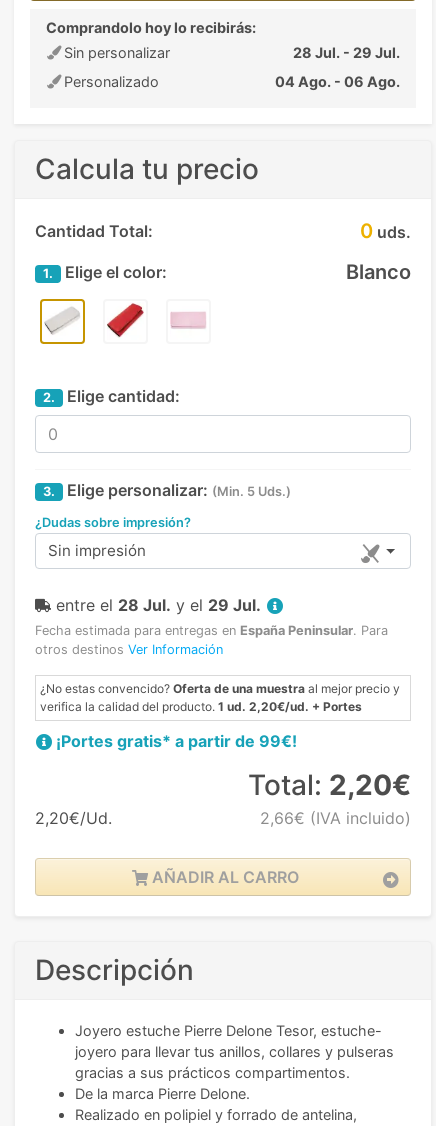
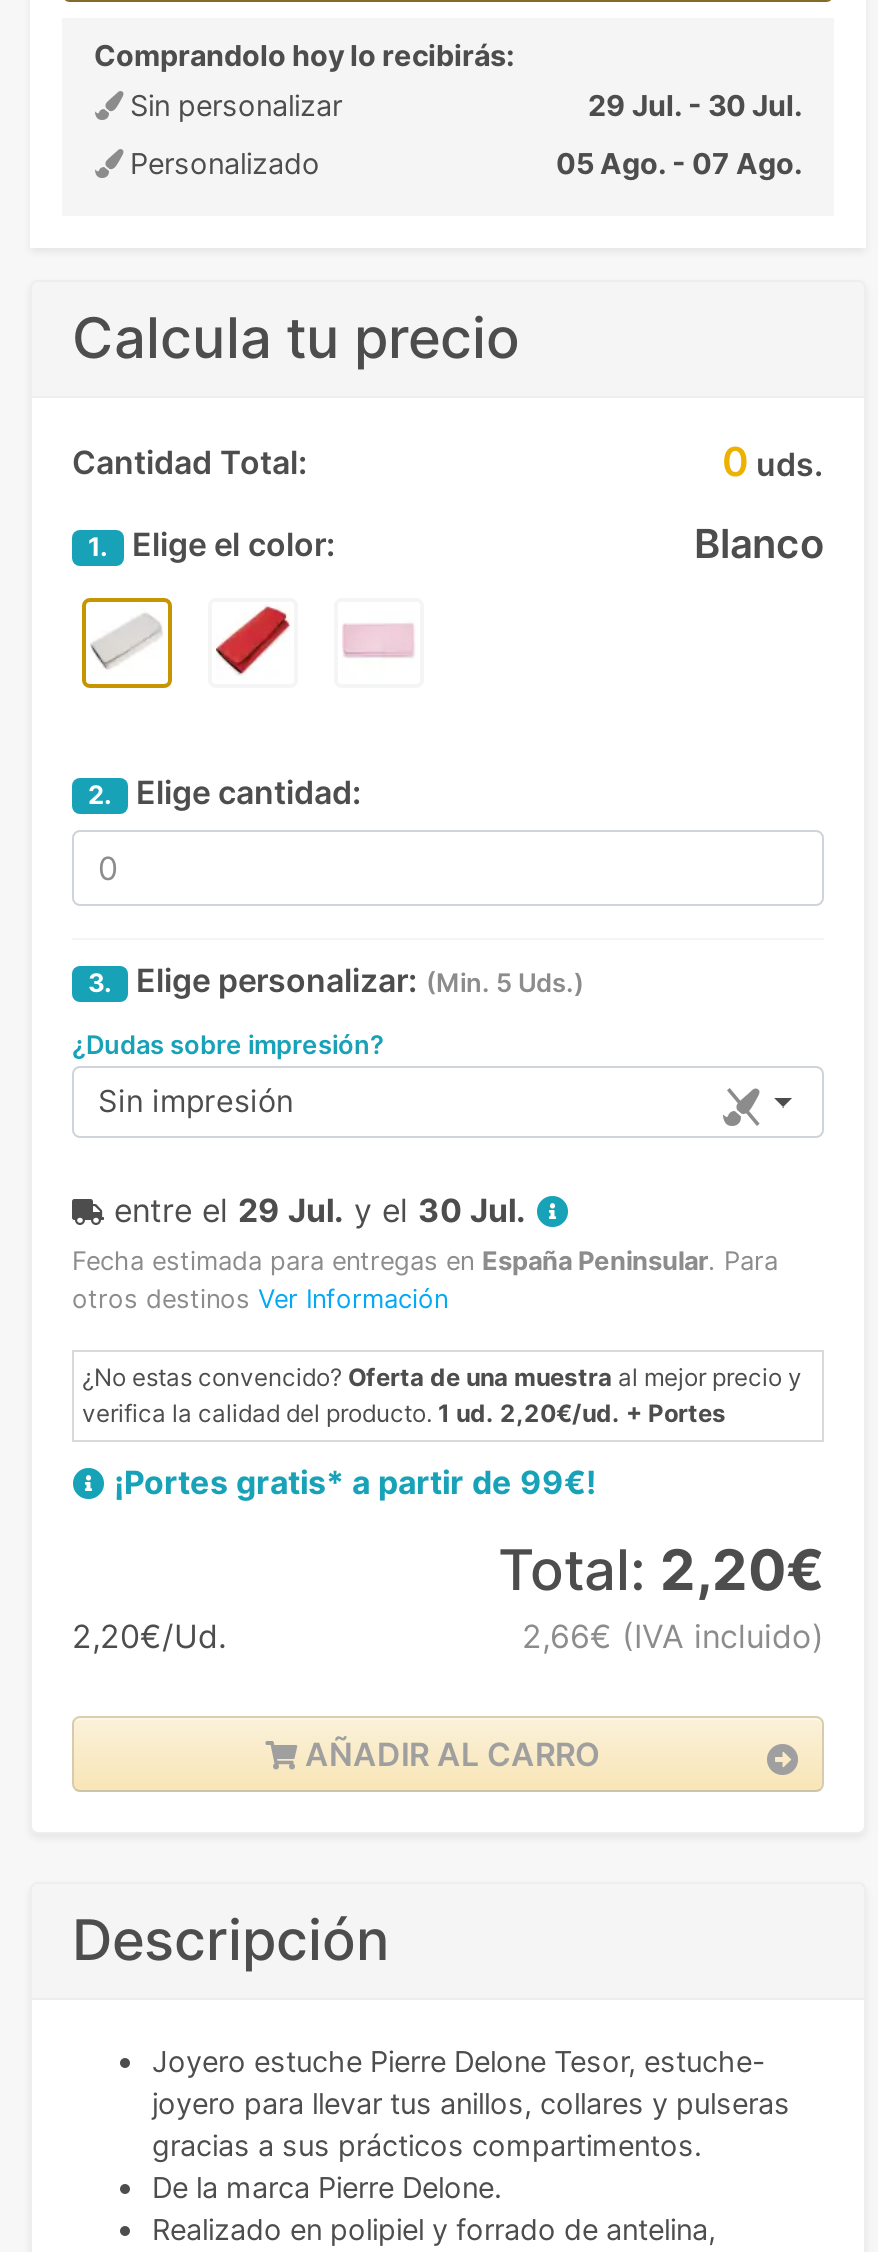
- 28 Jul. - 29 Jul.
+ 29 Jul. - 30 Jul.

- 04 Ago. - 06 Ago.
+ 05 Ago. - 07 Ago.

- entre el 28 Jul. y el 29 Jul.
+ entre el 29 Jul. y el 30 Jul.
